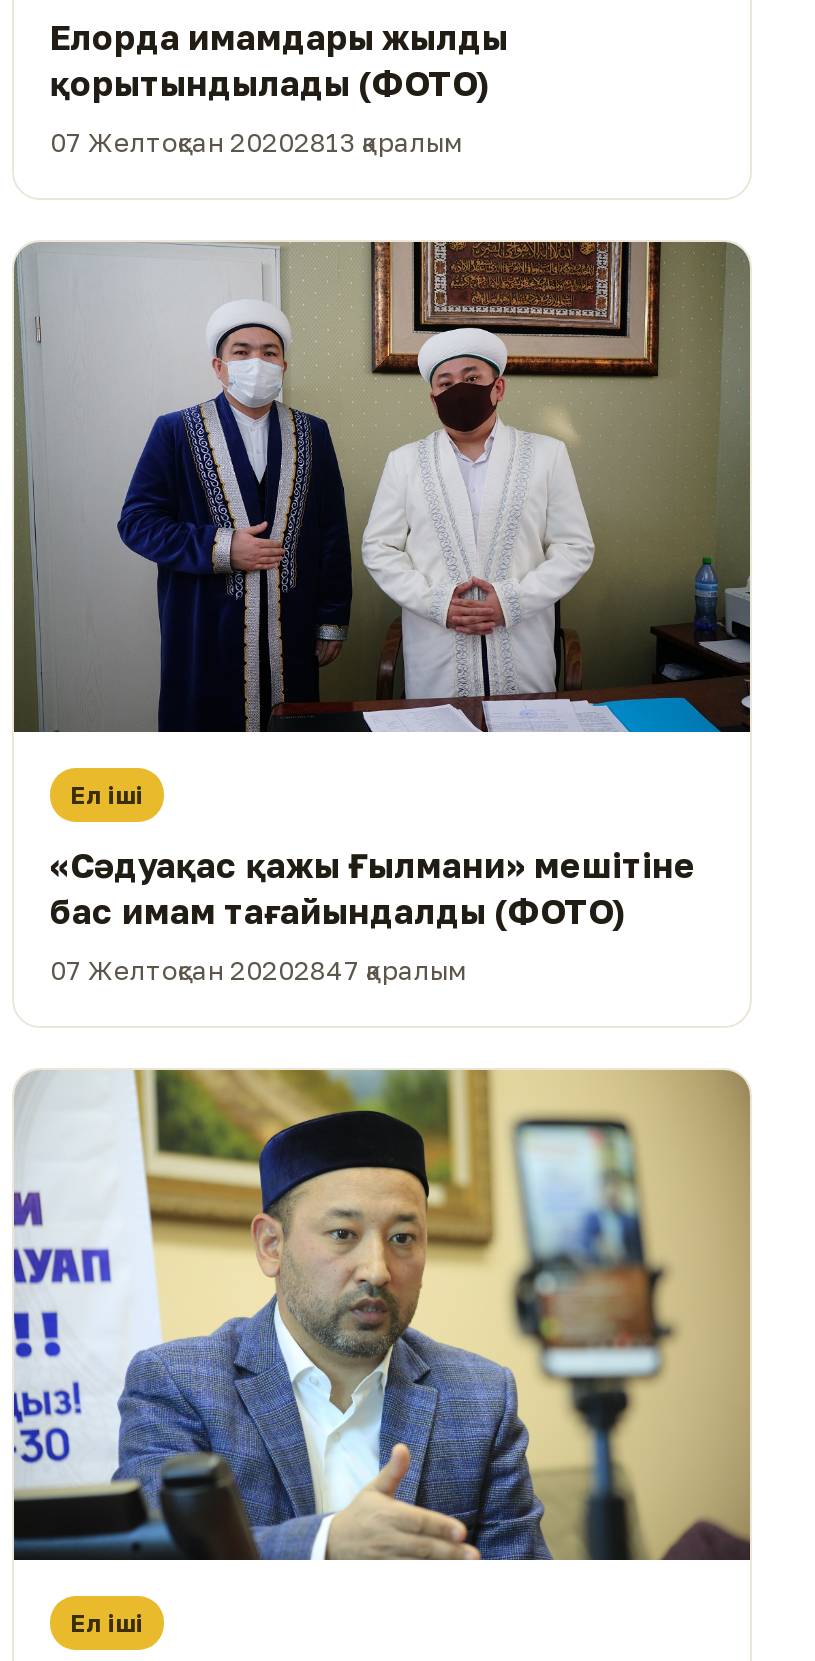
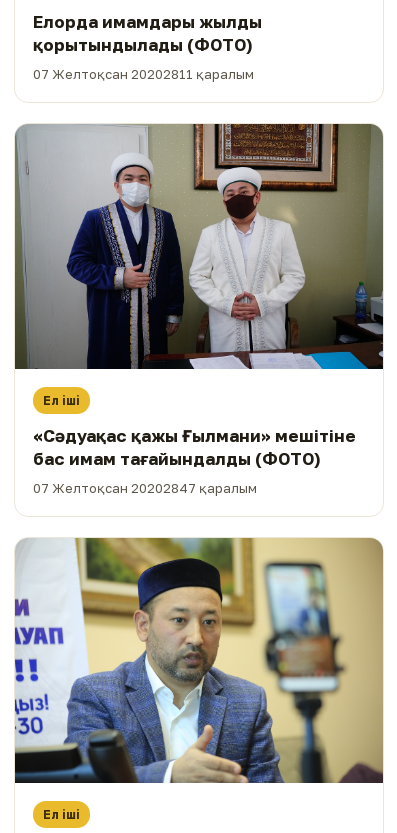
- 07 Желтоқсан 20202813 қаралым
+ 07 Желтоқсан 20202811 қаралым
